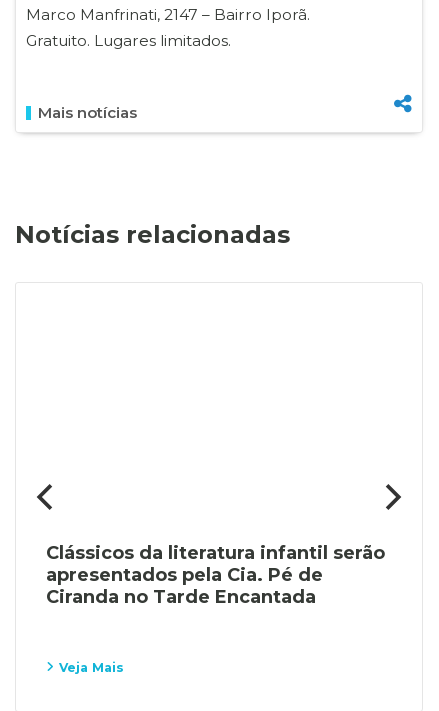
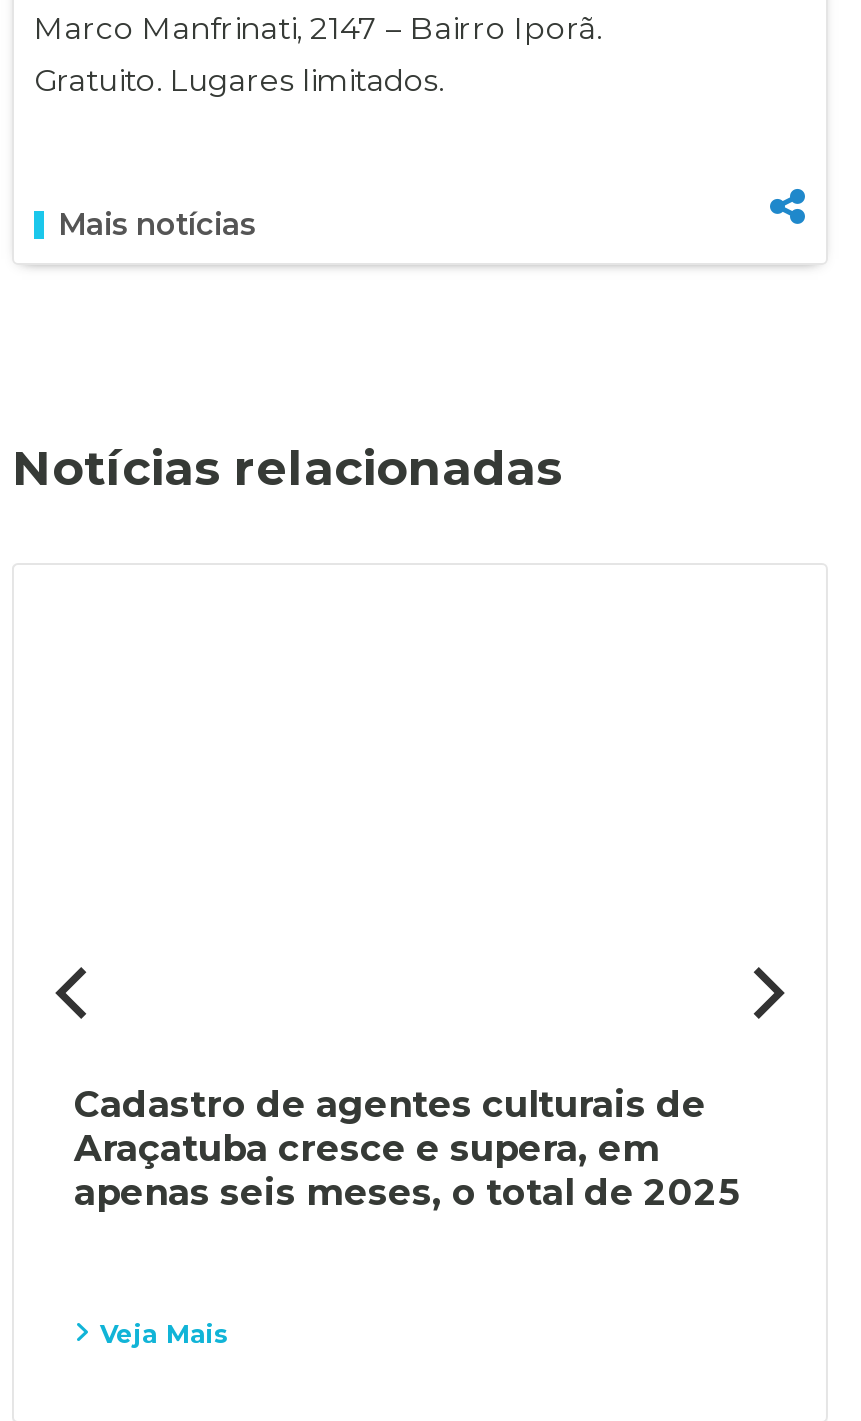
- Clássicos da literatura infantil serão
- apresentados pela Cia. Pé de
- Ciranda no Tarde Encantada
+ Cadastro de agentes culturais de
+ Araçatuba cresce e supera, em
+ apenas seis meses, o total de 2025
